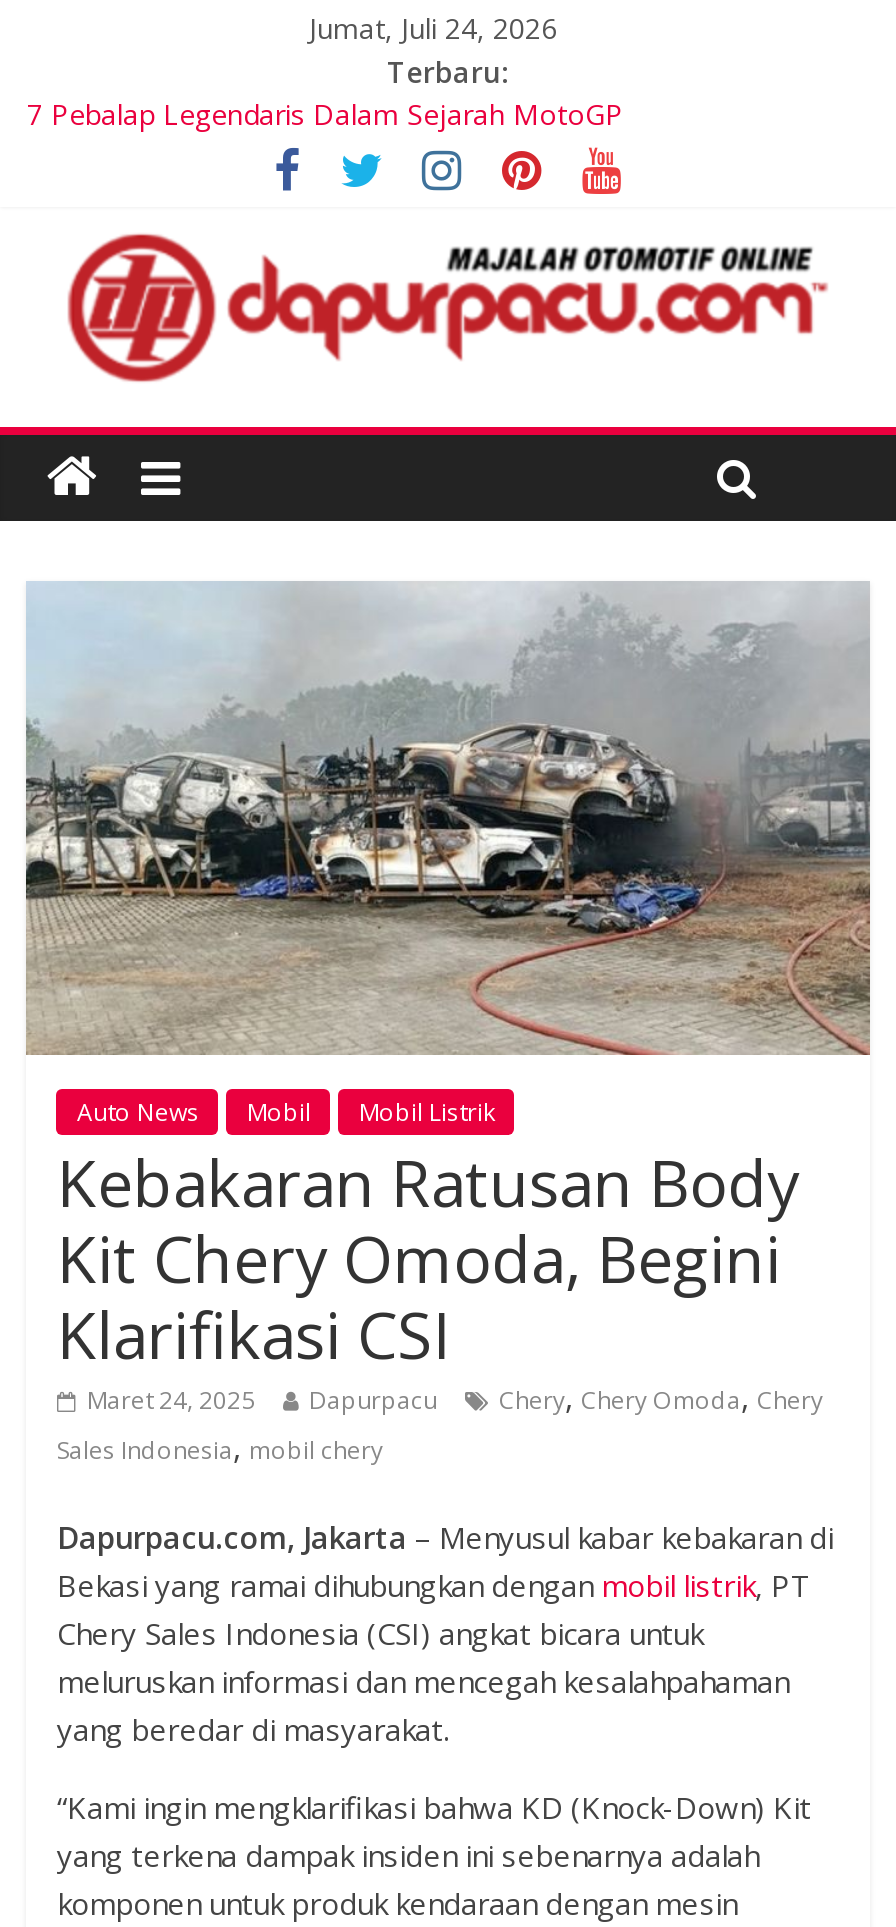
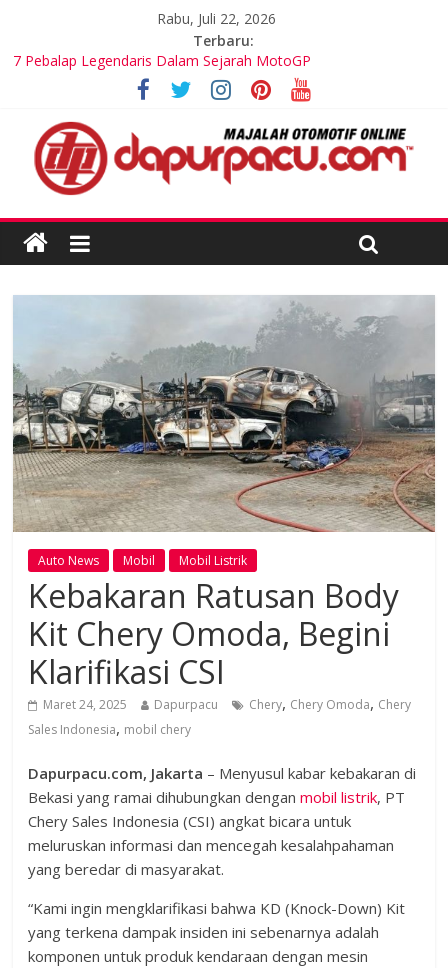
- Jumat, Juli 24, 2026
+ Rabu, Juli 22, 2026
